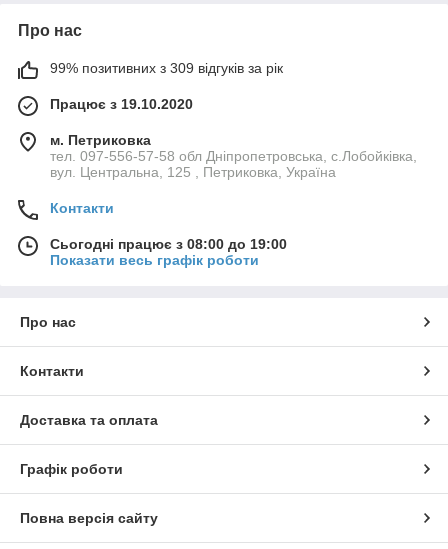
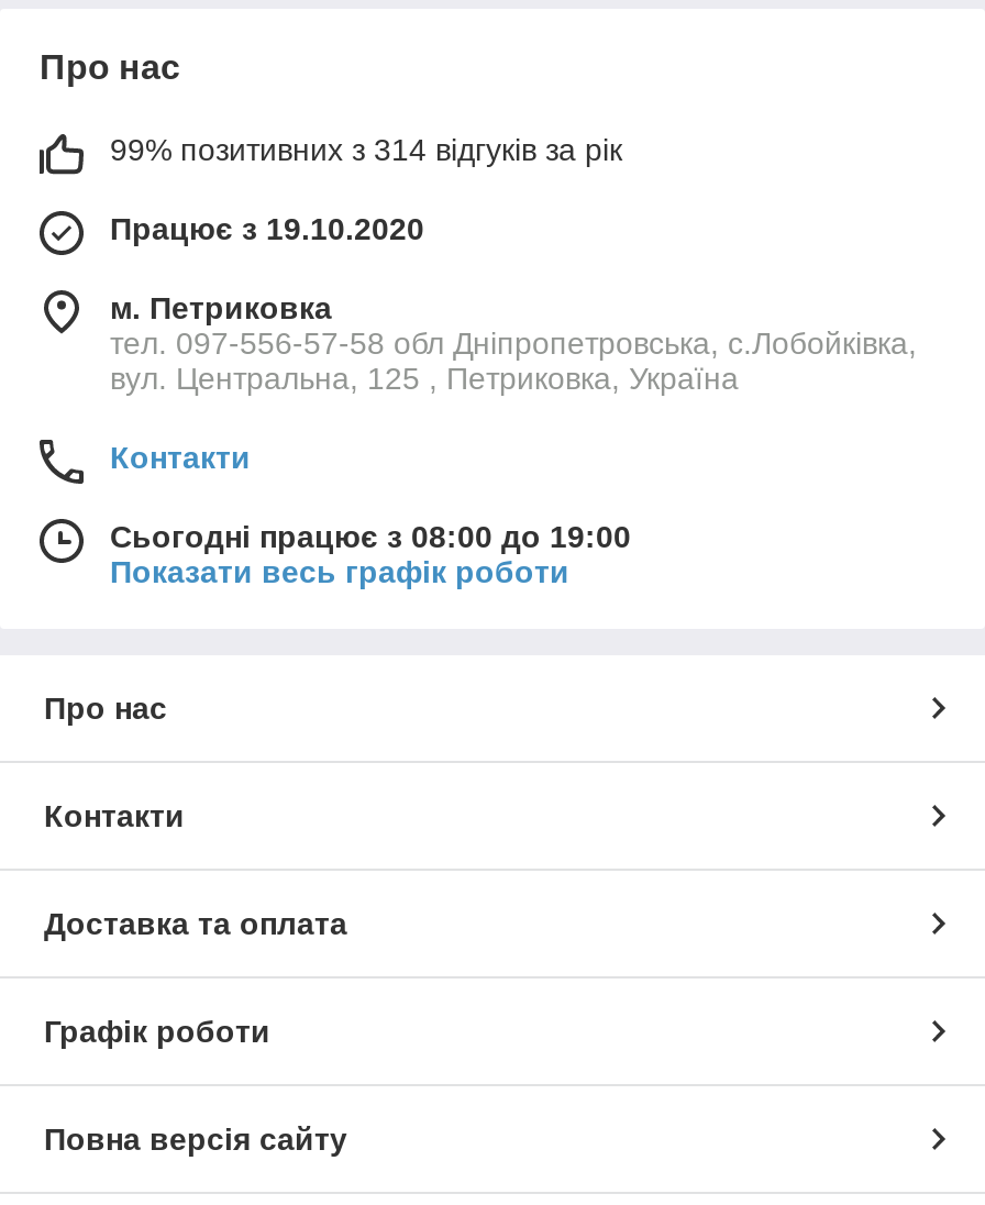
- 99% позитивних з 309 відгуків за рік
+ 99% позитивних з 314 відгуків за рік
